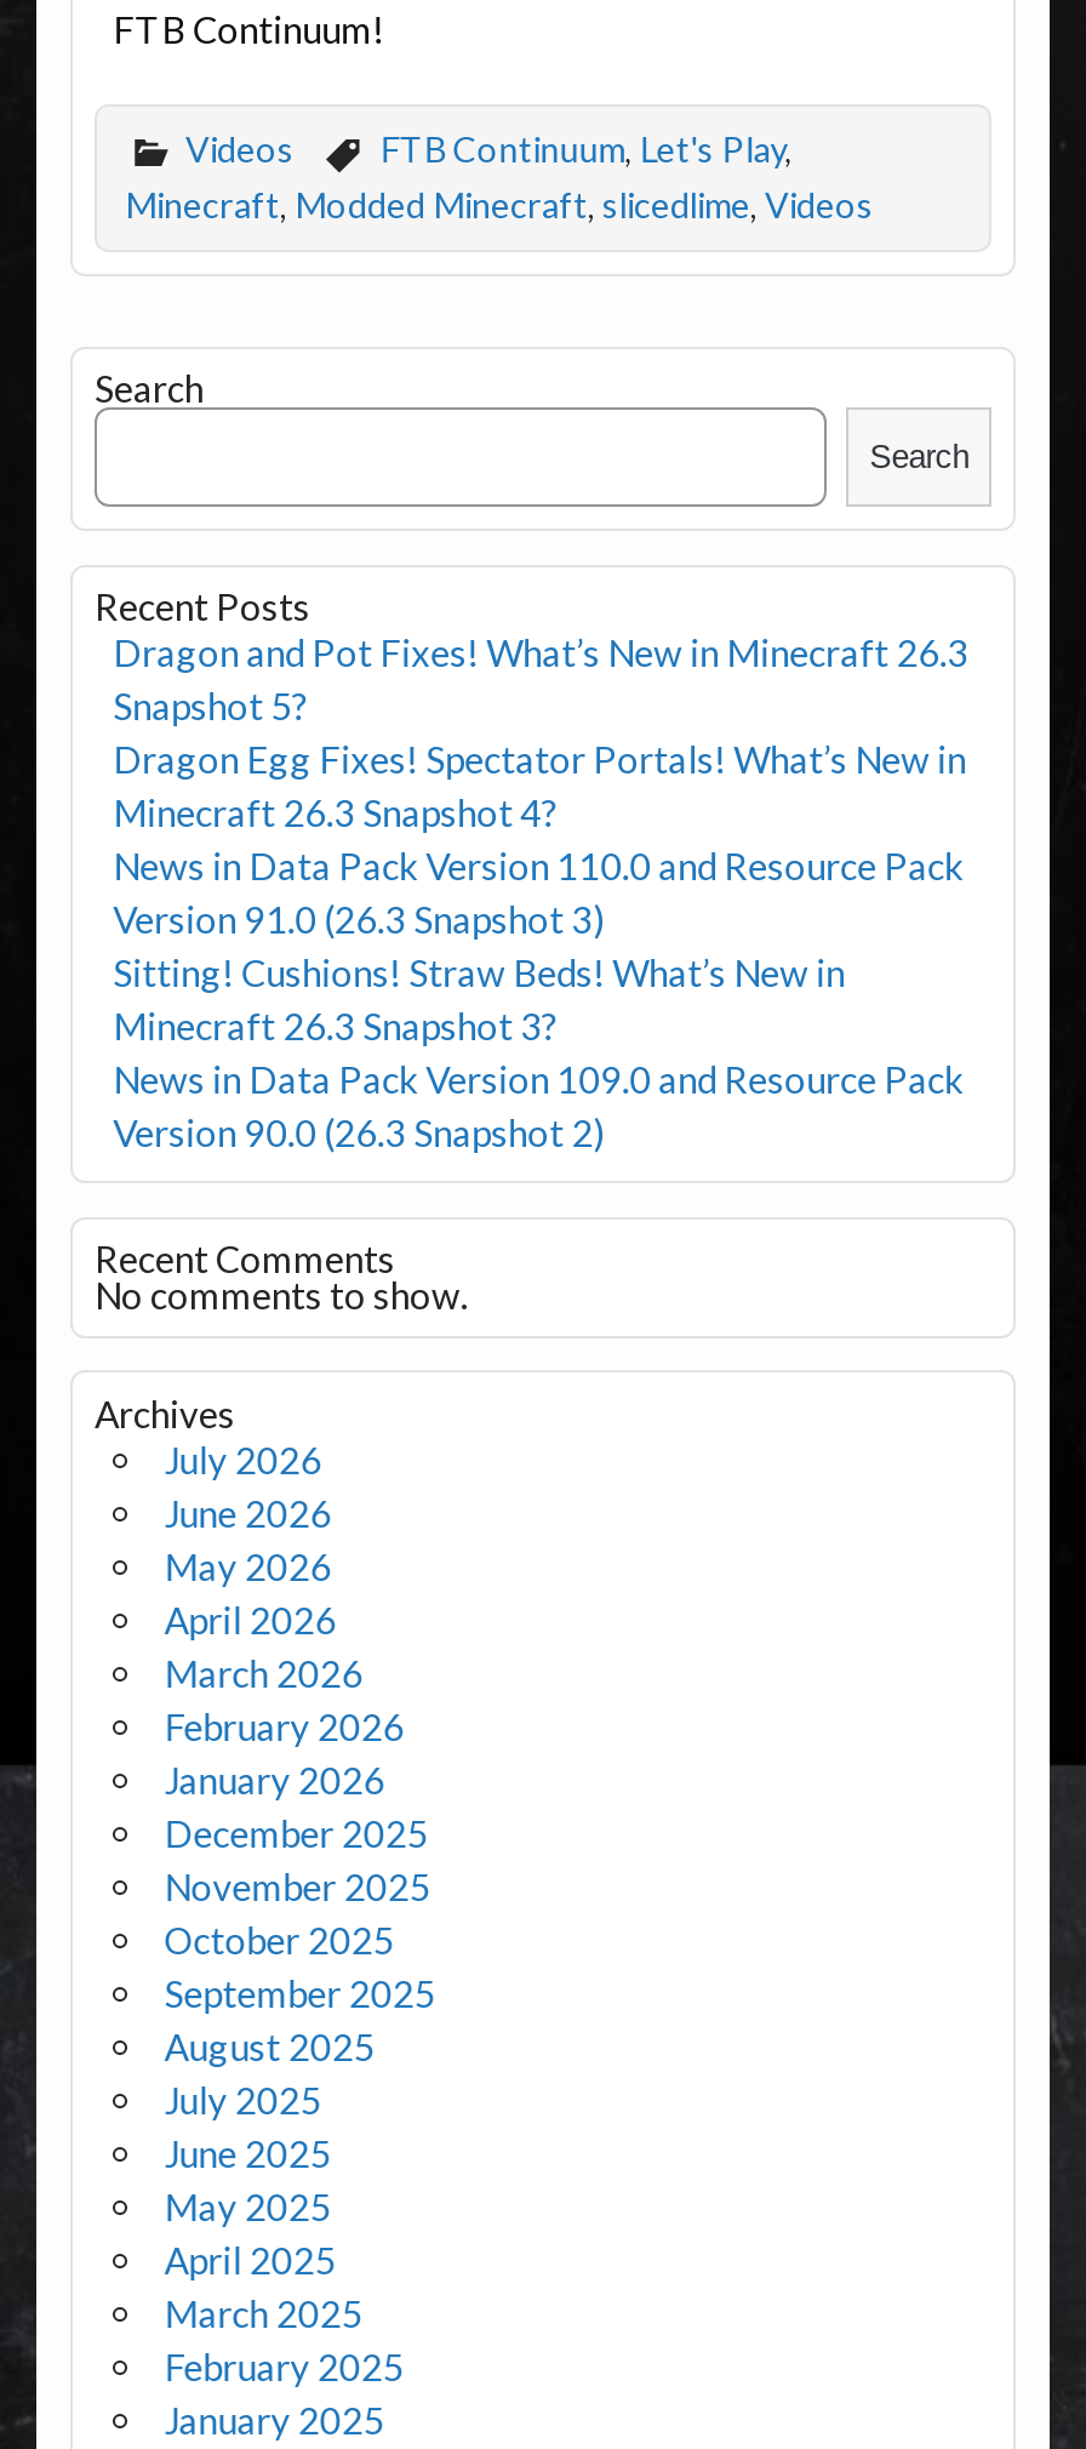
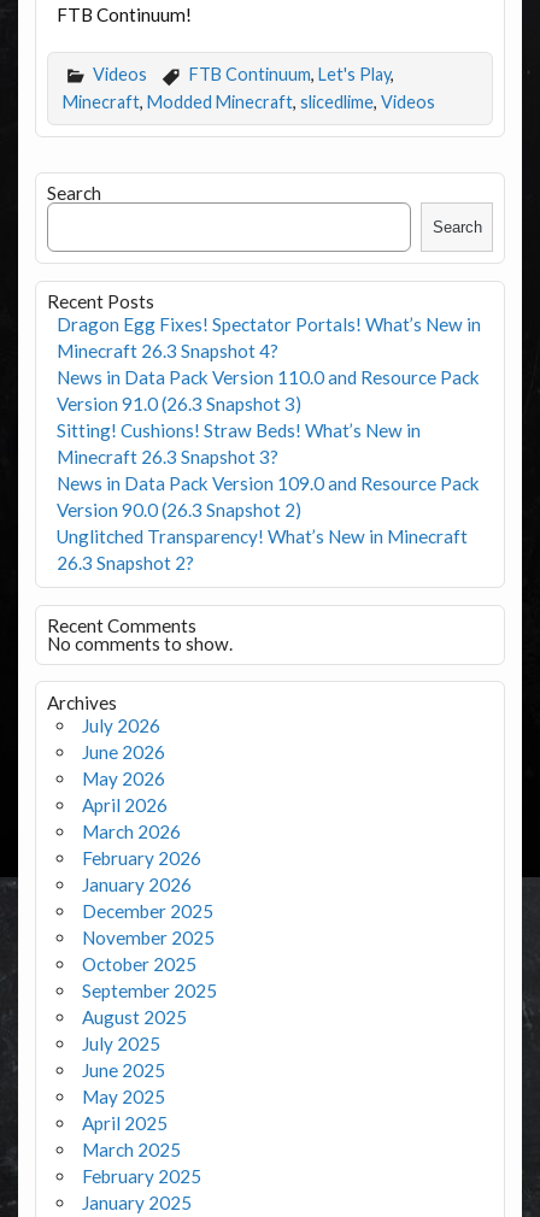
- Dragon and Pot Fixes! What’s New in Minecraft 26.3
- Snapshot 5?

moved up: Dragon Egg Fixes! Spectator Portals! What’s New in | Minecraft 26.3 Snapshot 4? | News in Data Pack Version 110.0 and Resource Pack | Version 91.0 (26.3 Snapshot 3) | Sitting! Cushions! Straw Beds! What’s New in | Minecraft 26.3 Snapshot 3? | News in Data Pack Version 109.0 and Resource Pack | Version 90.0 (26.3 Snapshot 2)

+ Unglitched Transparency! What’s New in Minecraft
+ 26.3 Snapshot 2?
